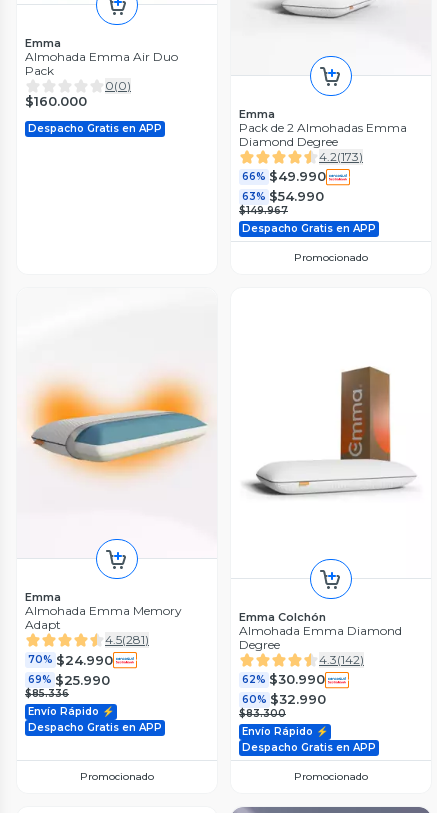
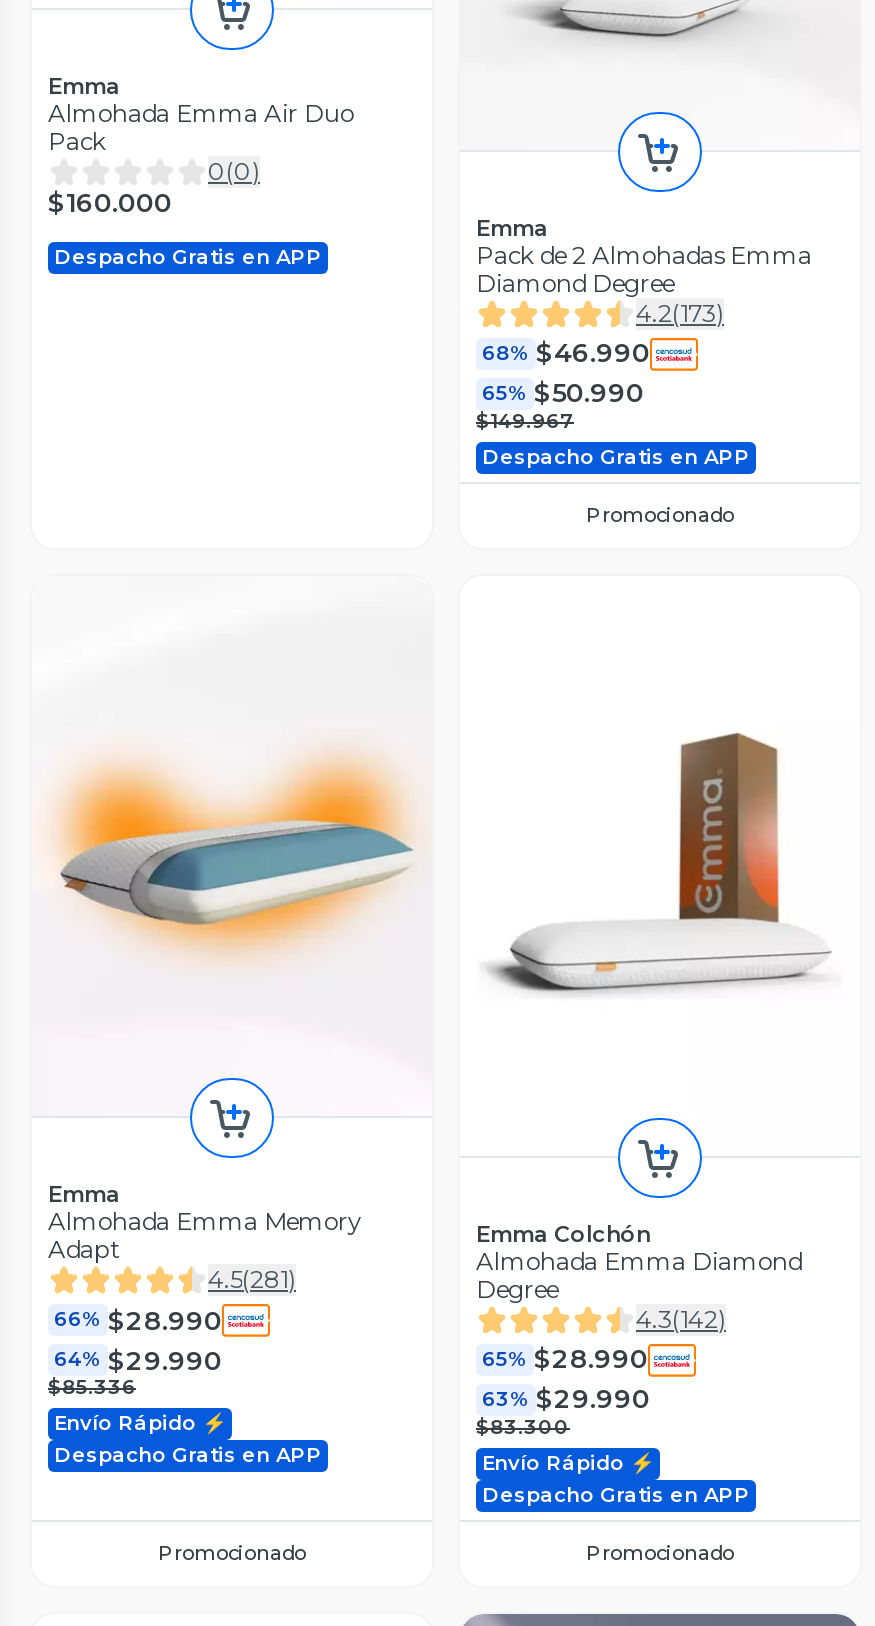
- 66% $49.990
+ 68% $46.990

- 63% $54.990
+ 65% $50.990

- 70% $24.990
+ 66% $28.990

- 69% $25.990
+ 64% $29.990

- 62% $30.990
+ 65% $28.990

- 60% $32.990
+ 63% $29.990
